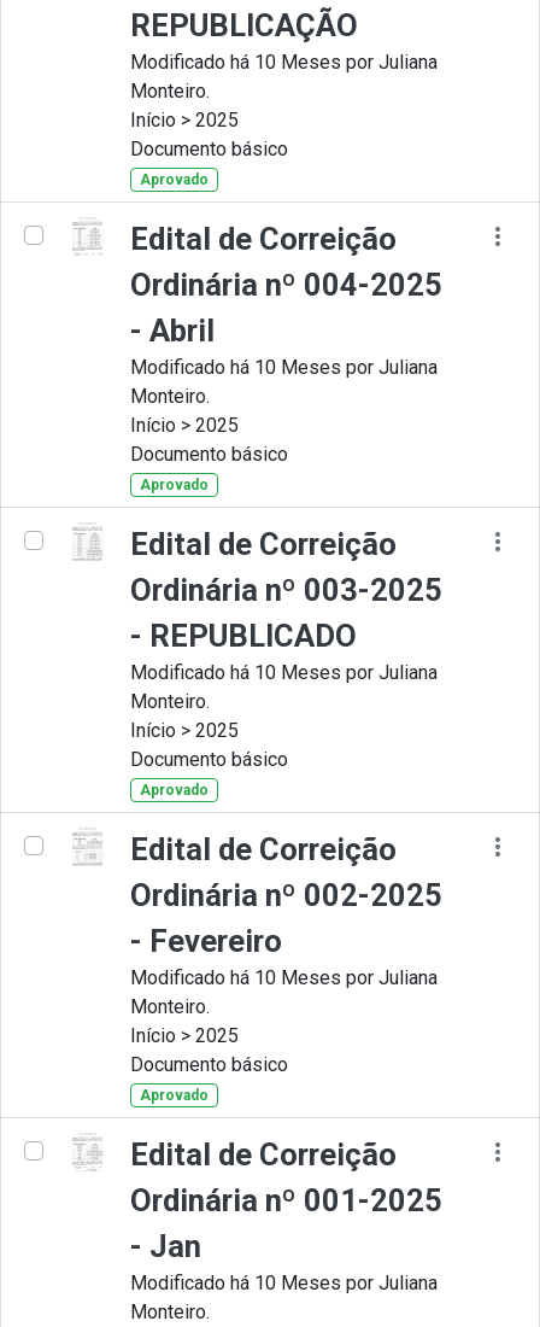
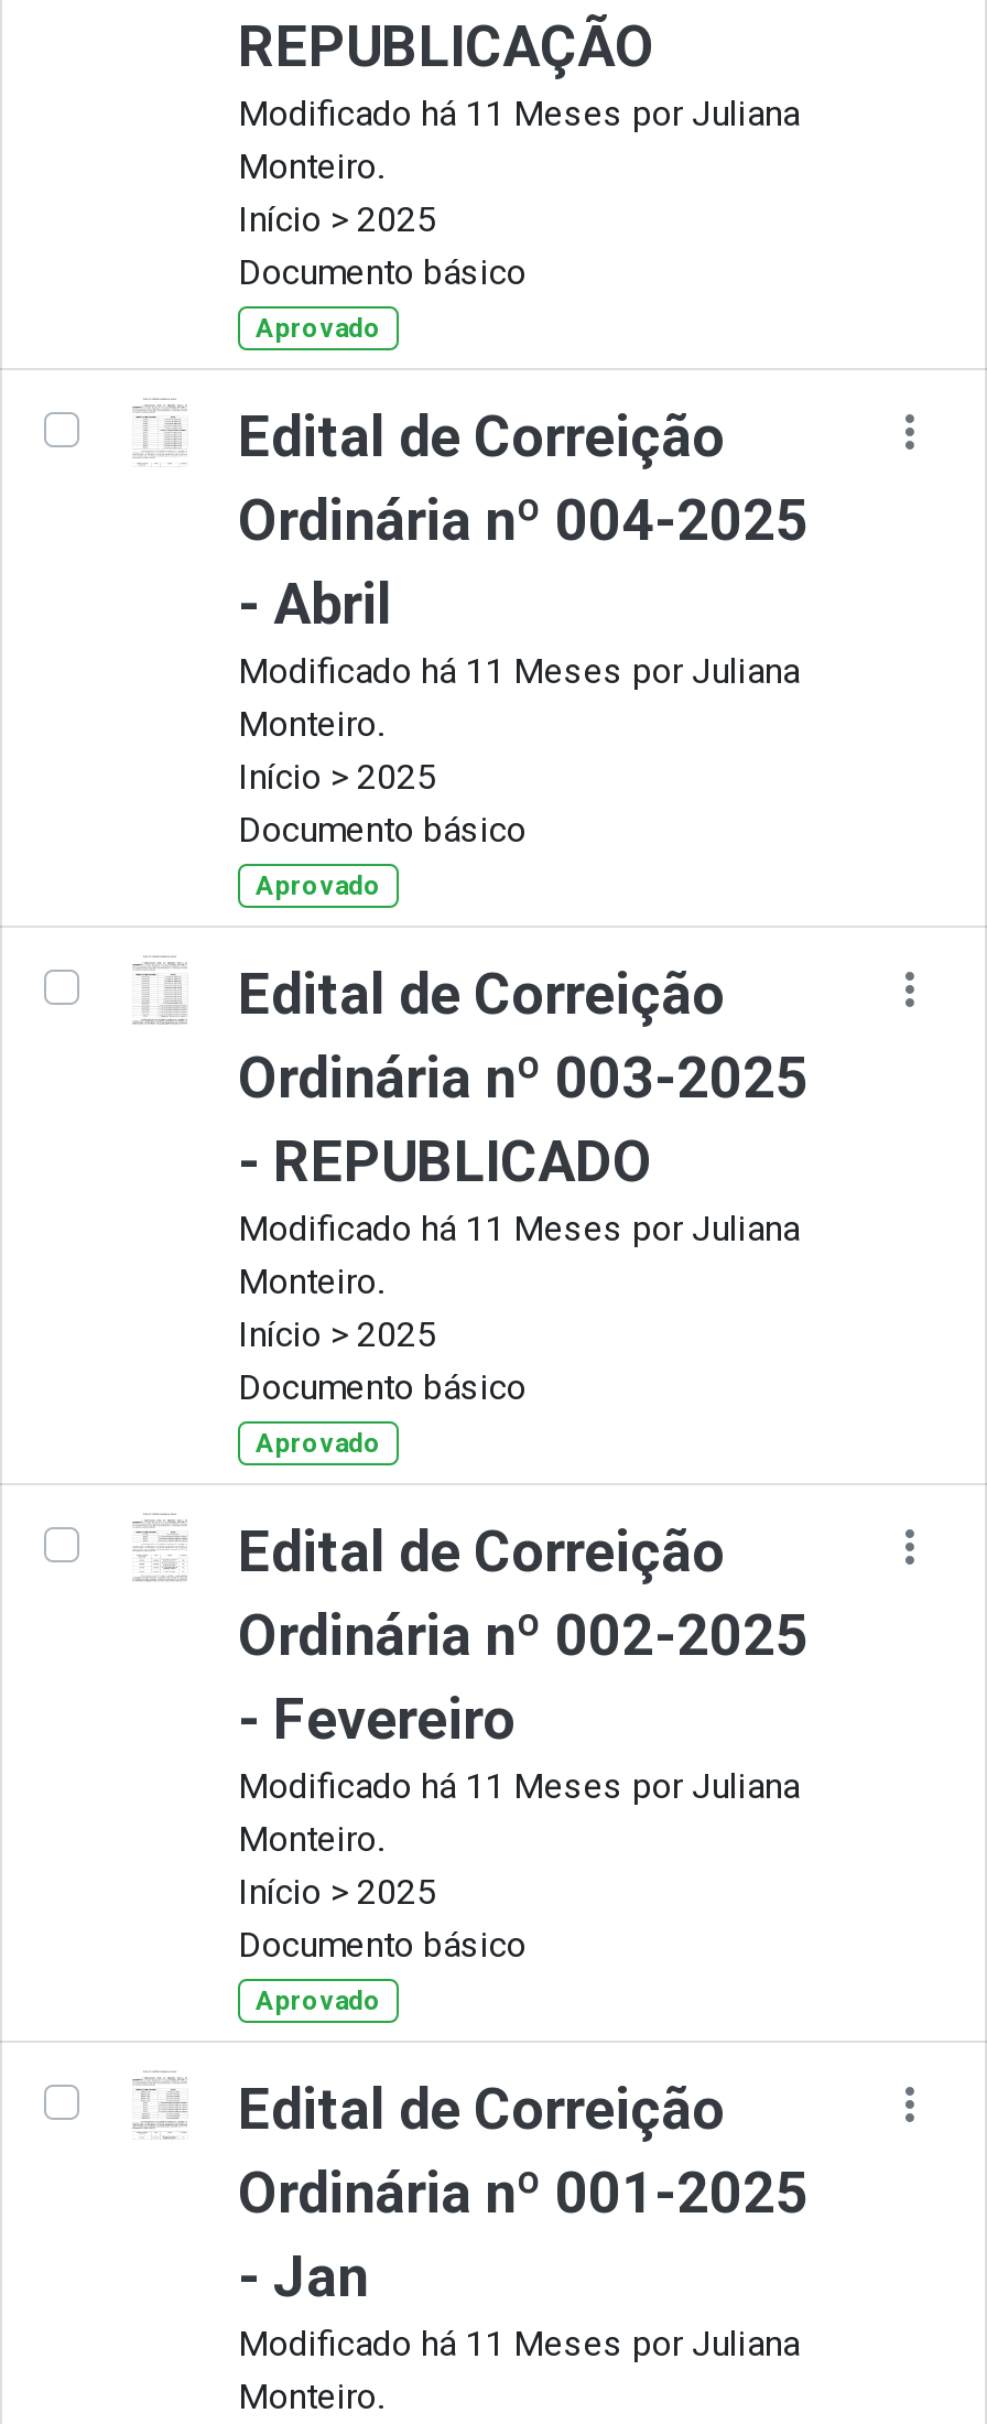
- Modificado há 10 Meses por Juliana
+ Modificado há 11 Meses por Juliana

- Modificado há 10 Meses por Juliana
+ Modificado há 11 Meses por Juliana

- Modificado há 10 Meses por Juliana
+ Modificado há 11 Meses por Juliana

- Modificado há 10 Meses por Juliana
+ Modificado há 11 Meses por Juliana

- Modificado há 10 Meses por Juliana
+ Modificado há 11 Meses por Juliana
